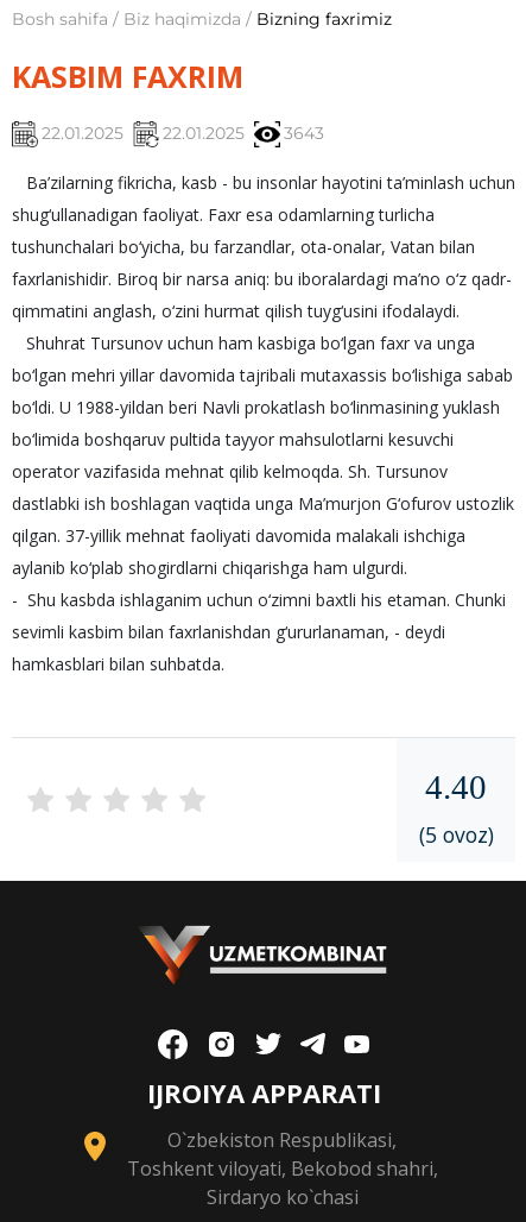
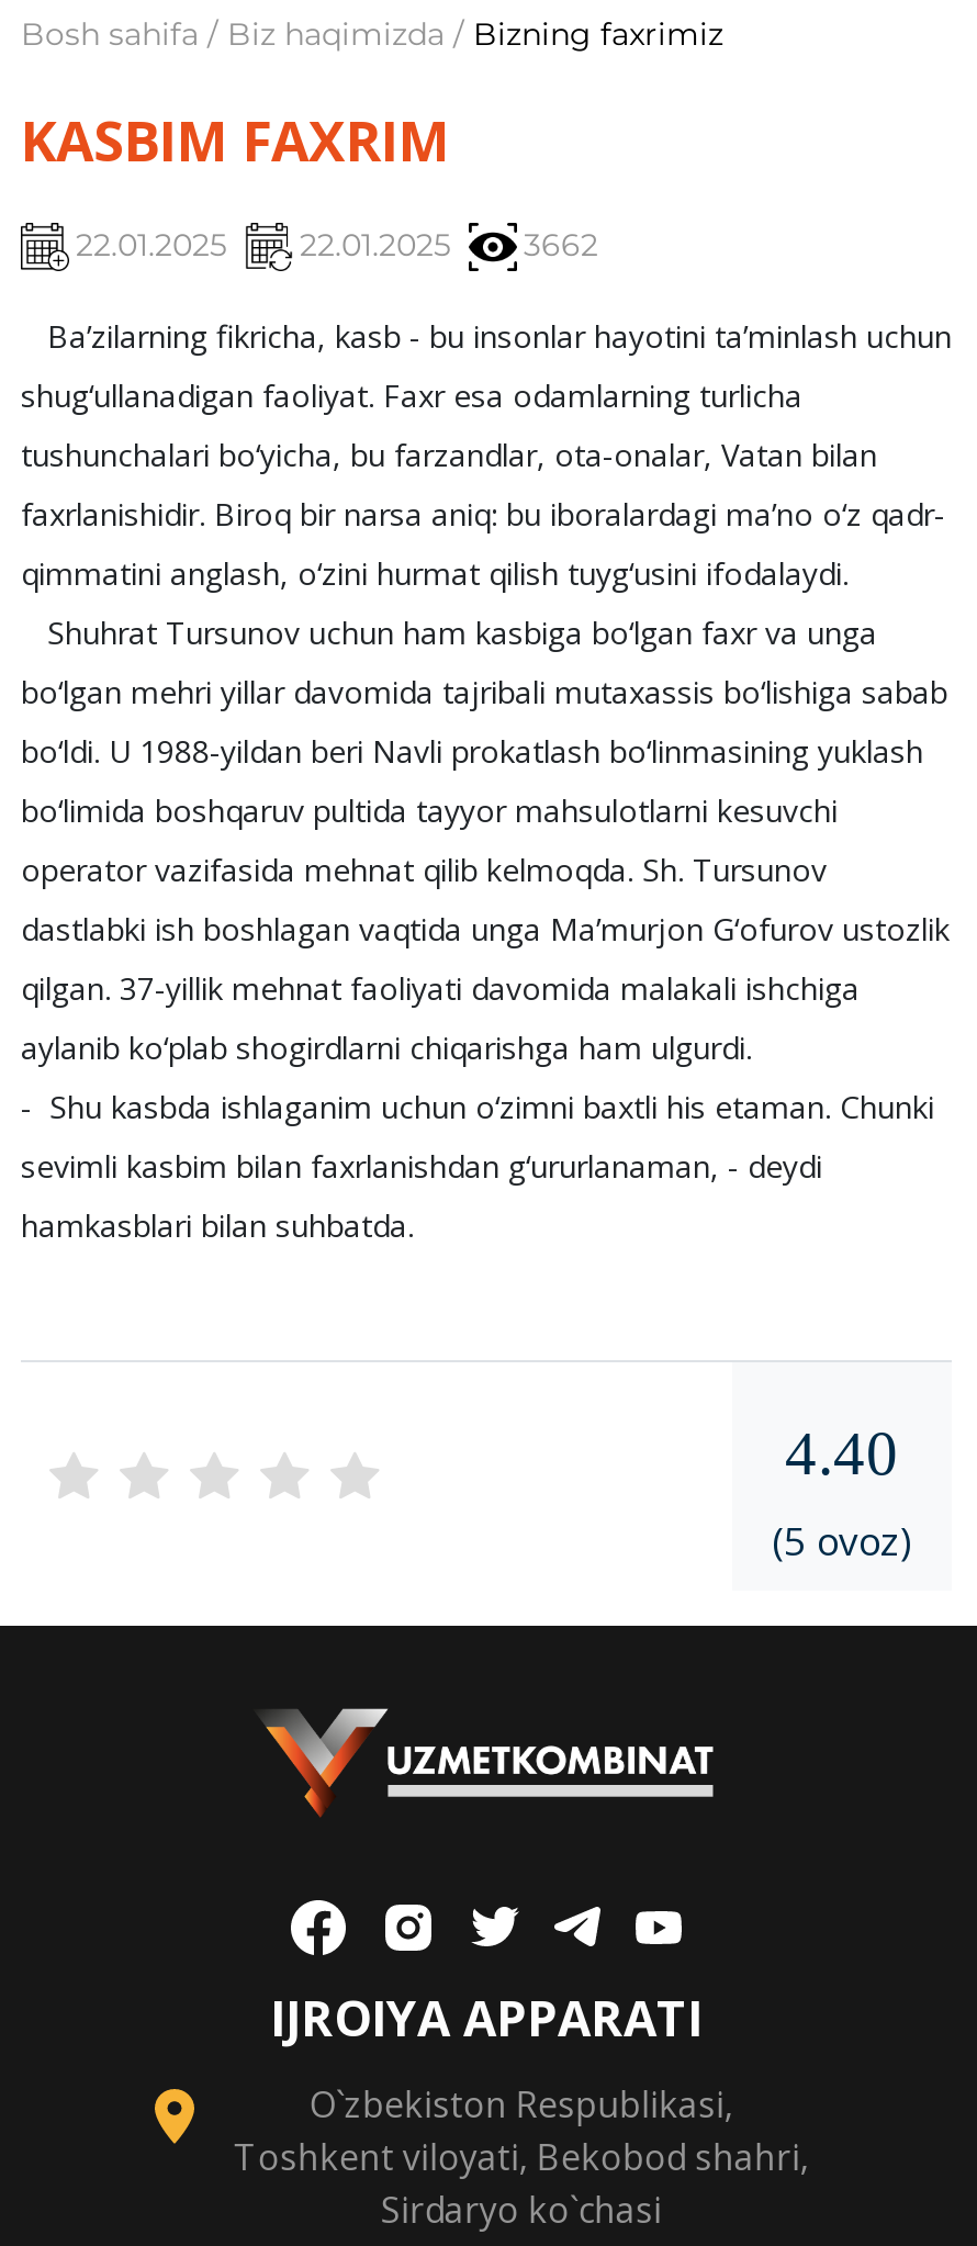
- 22.01.2025 22.01.2025 3643
+ 22.01.2025 22.01.2025 3662
